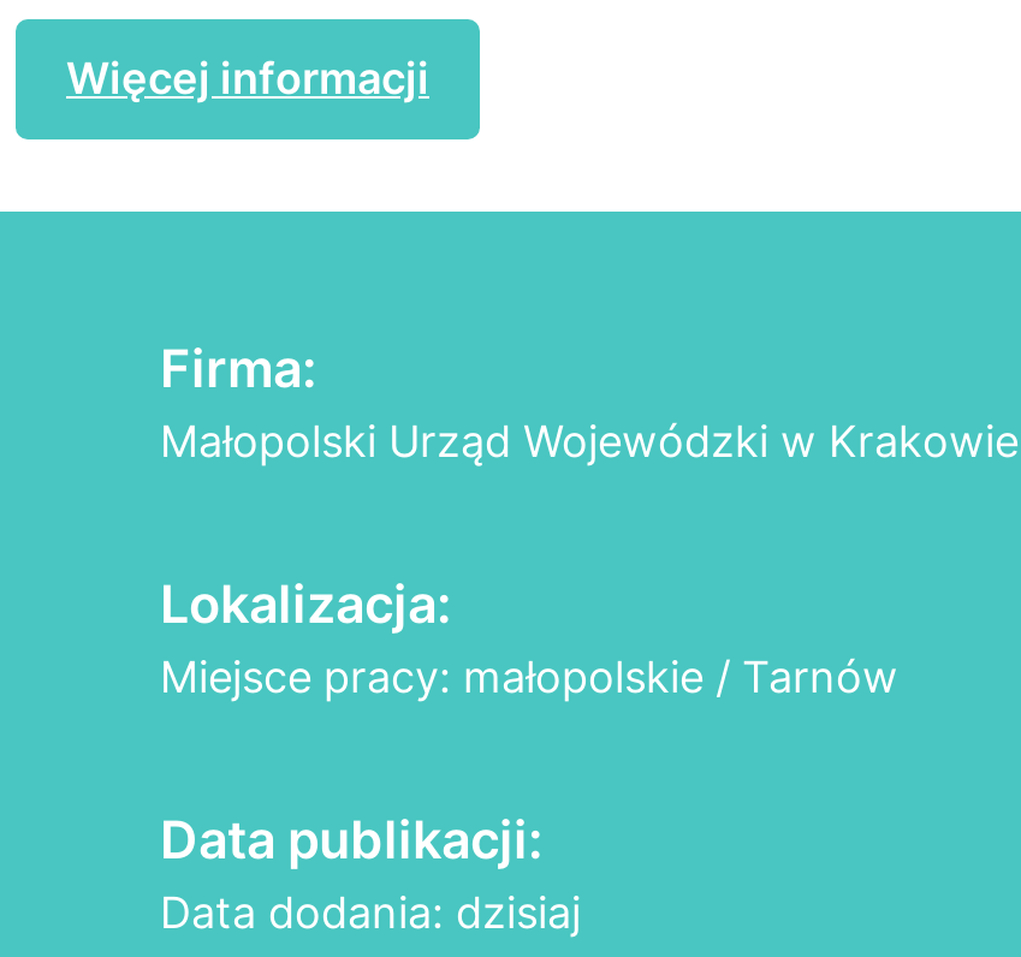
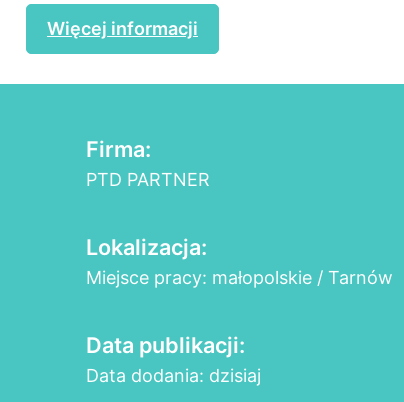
- Małopolski Urząd Wojewódzki w Krakowie
+ PTD PARTNER
